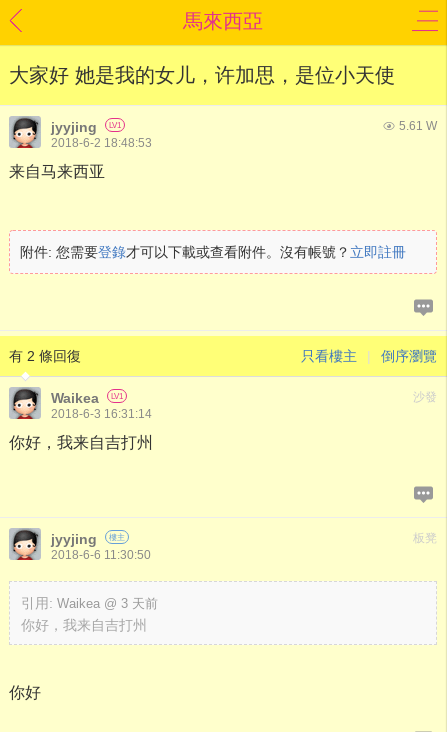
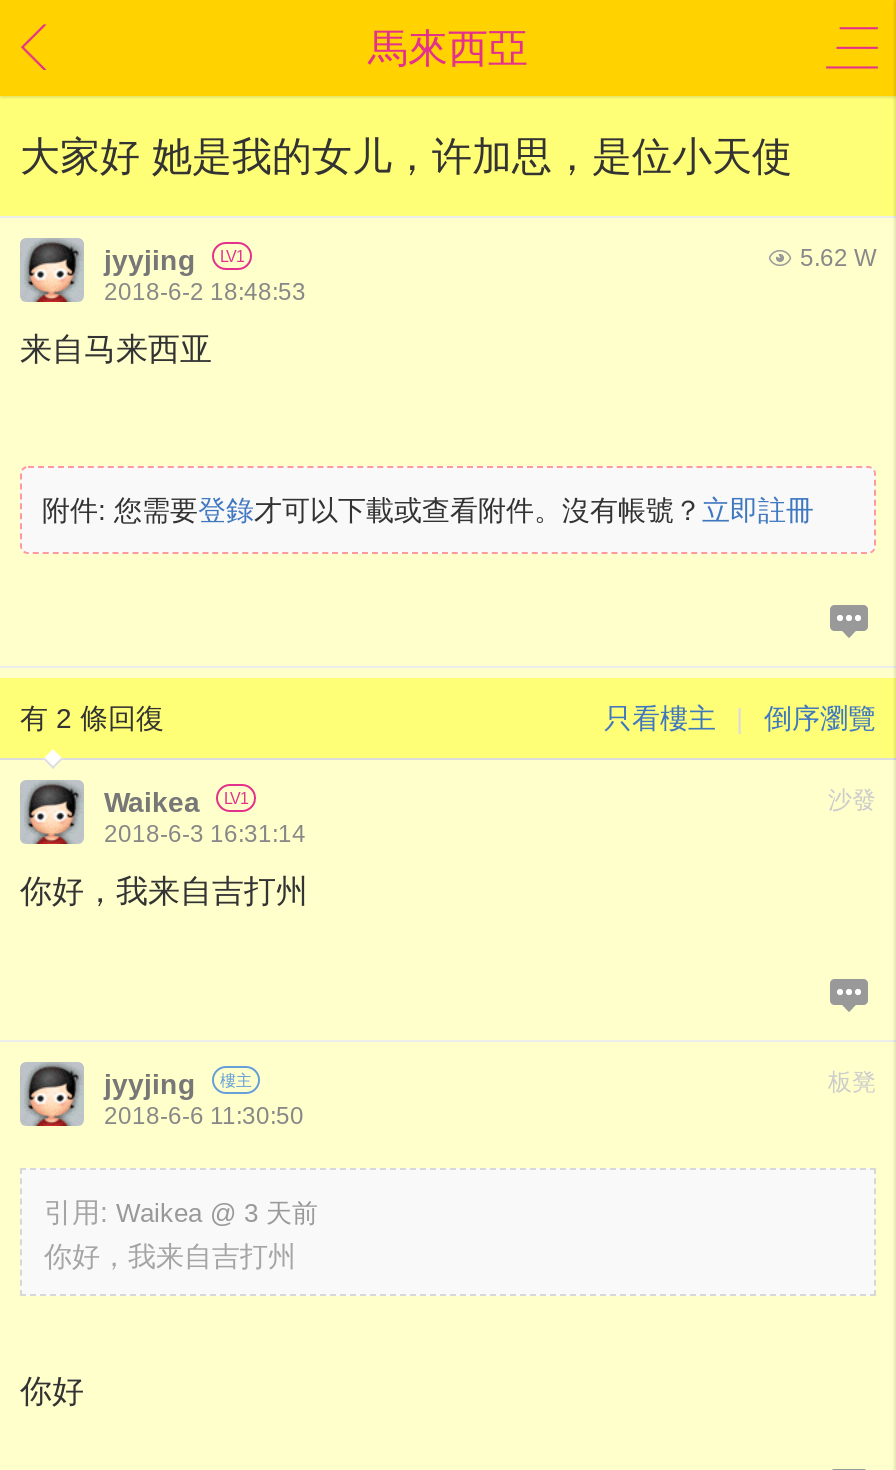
- 5.61 W
+ 5.62 W
